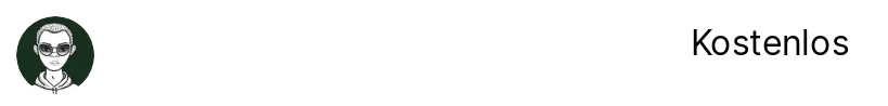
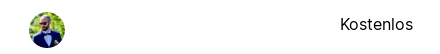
- [image]
+ [image]
